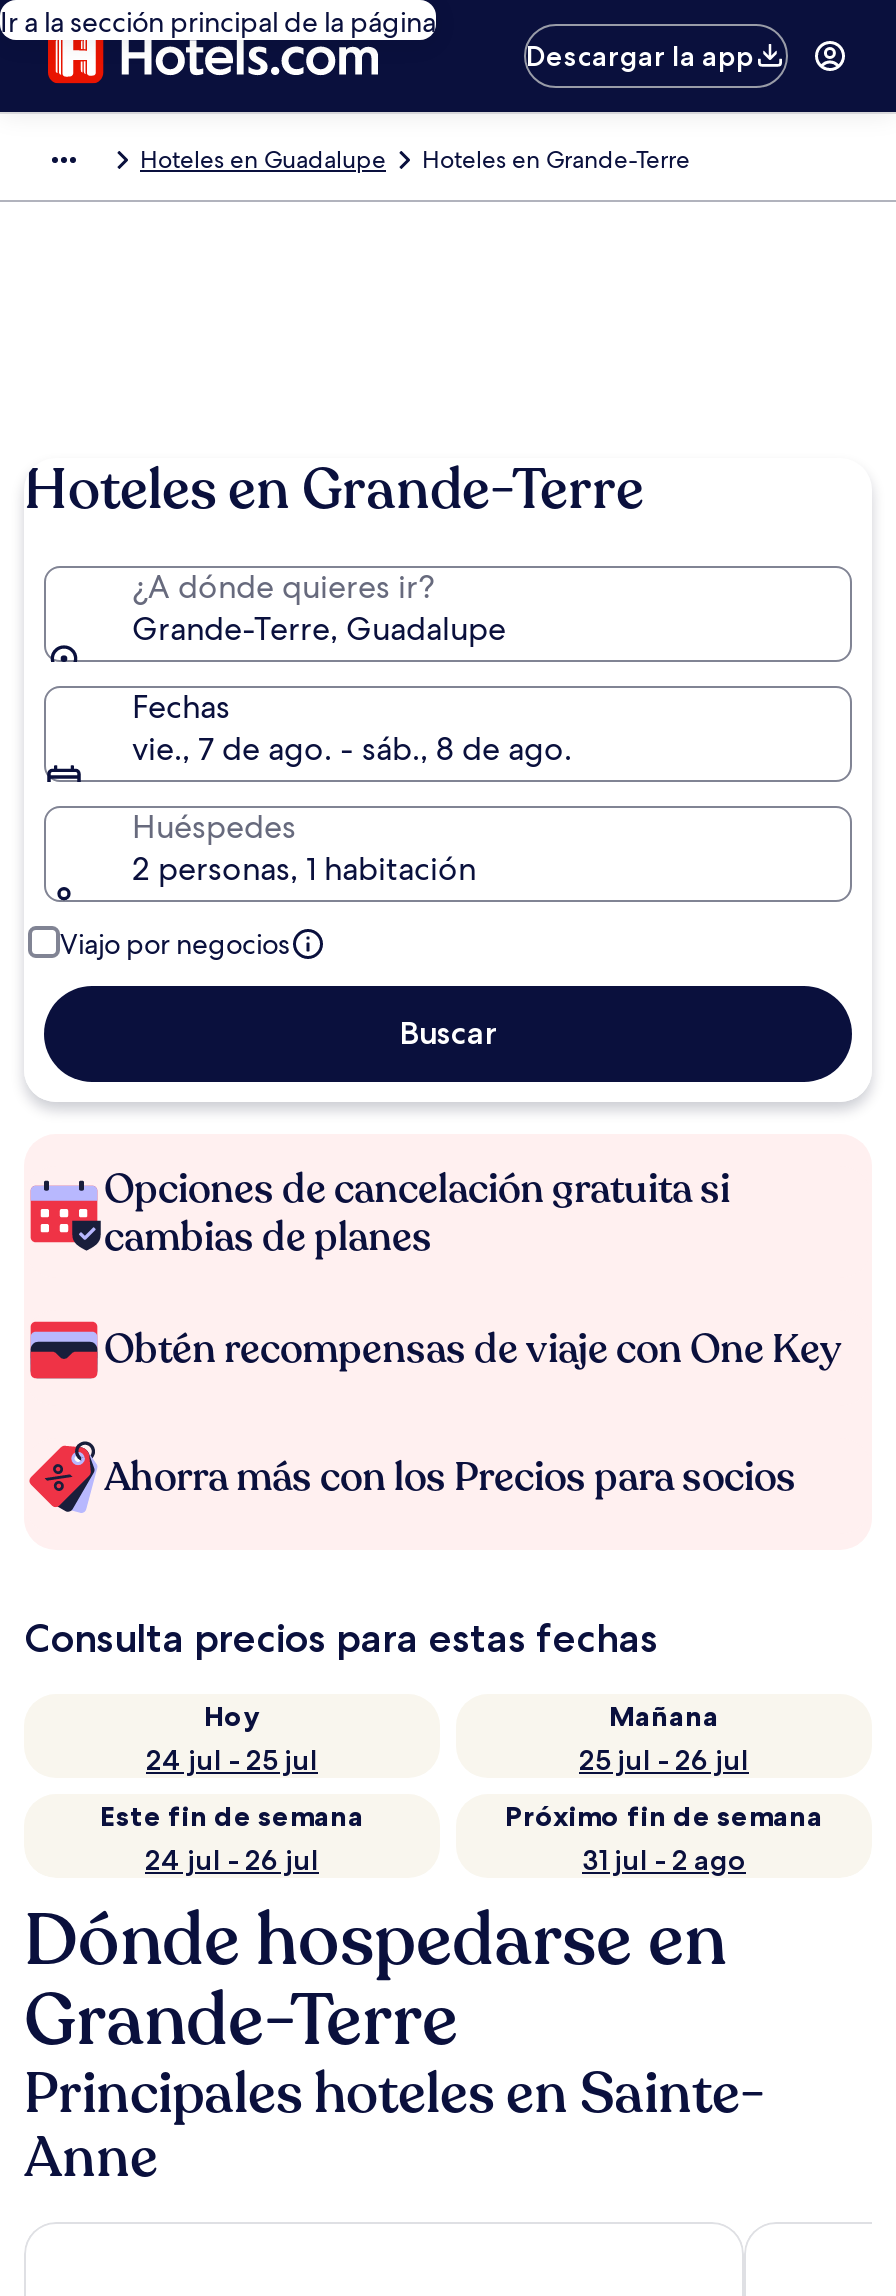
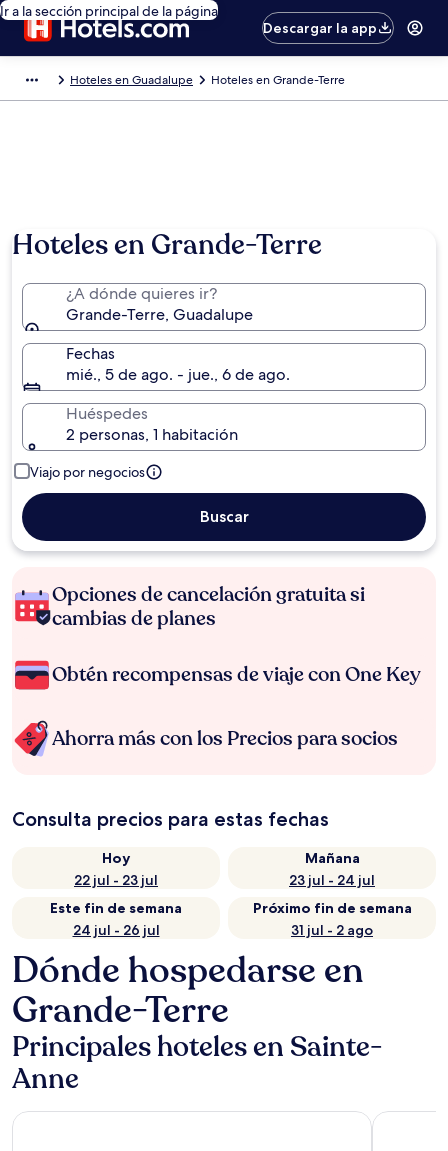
- vie., 7 de ago. - sáb., 8 de ago.
+ mié., 5 de ago. - jue., 6 de ago.

- 24 jul - 25 jul
+ 22 jul - 23 jul

- 25 jul - 26 jul
+ 23 jul - 24 jul
